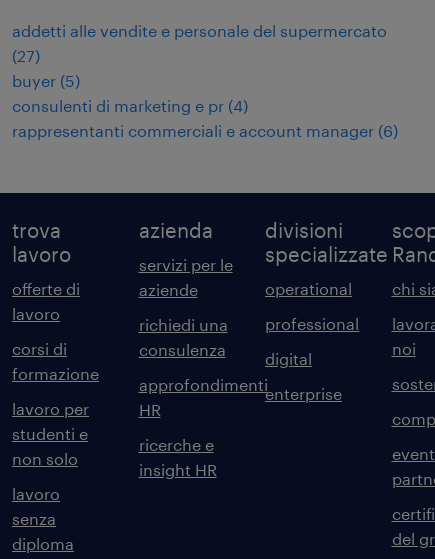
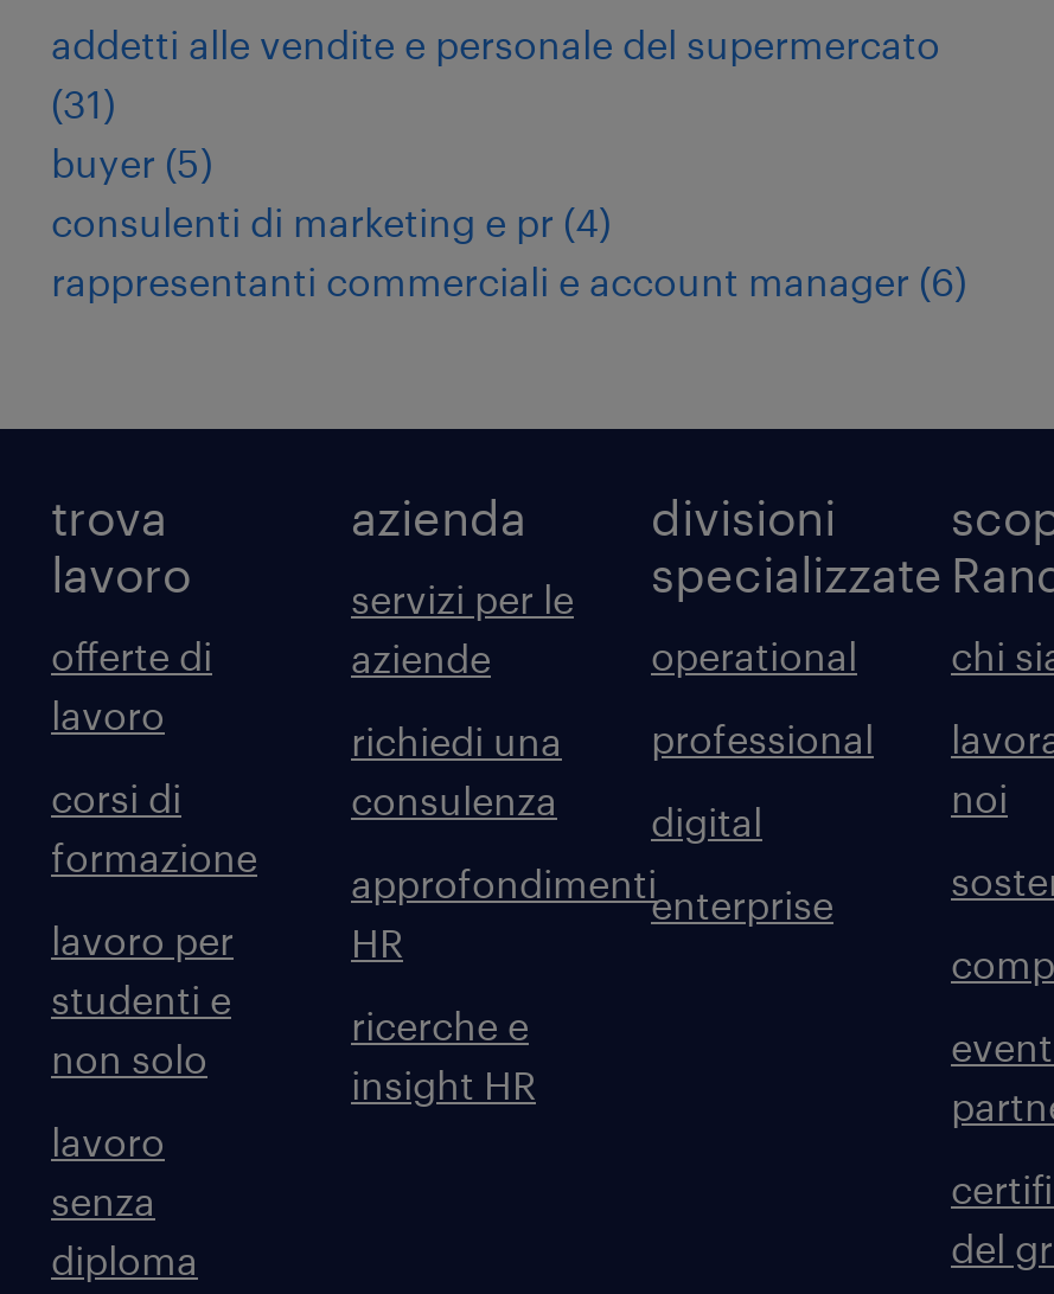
- (27)
+ (31)
